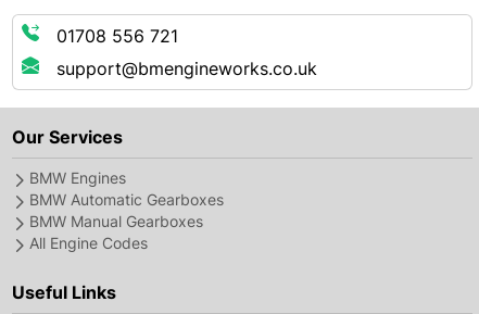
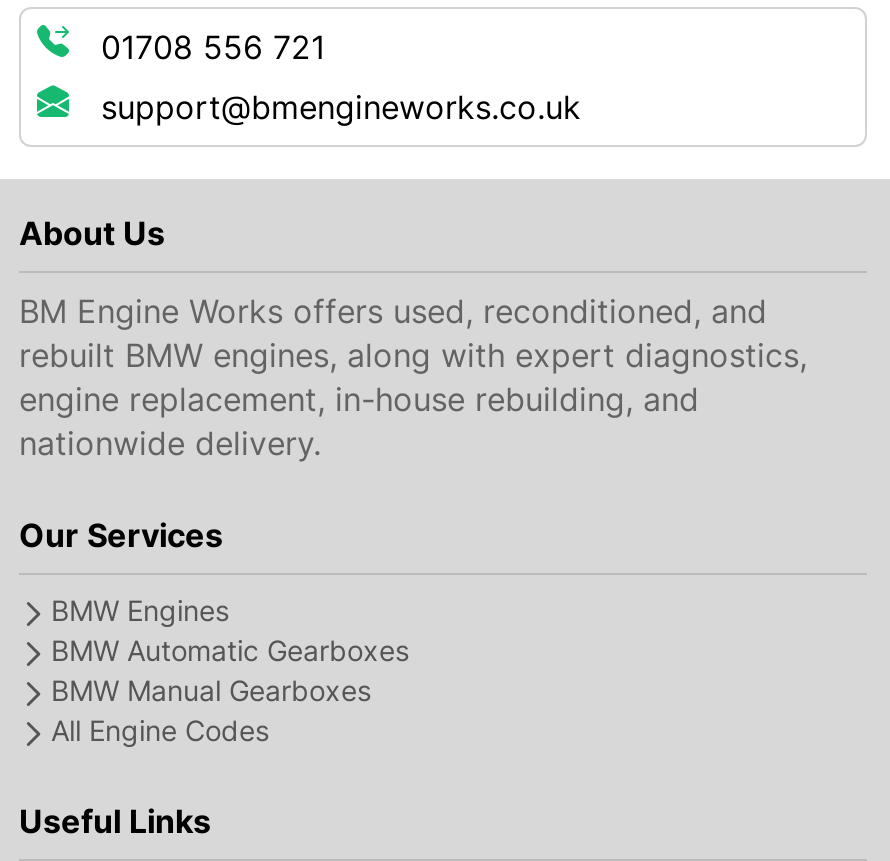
+ About Us
+ BM Engine Works offers used, reconditioned, and
+ rebuilt BMW engines, along with expert diagnostics,
+ engine replacement, in-house rebuilding, and
+ nationwide delivery.
